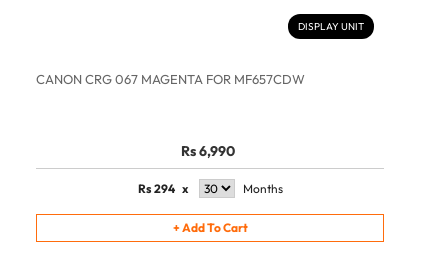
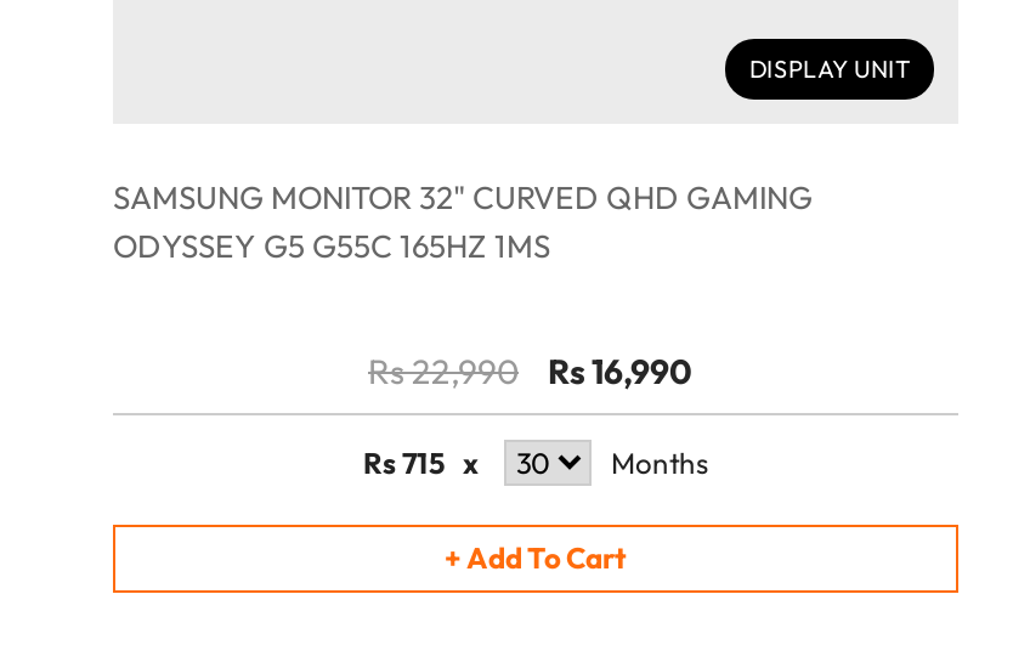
- CANON CRG 067 MAGENTA FOR MF657CDW
+ SAMSUNG MONITOR 32" CURVED QHD GAMING
+ ODYSSEY G5 G55C 165HZ 1MS

- Rs 6,990
+ Rs 22,990
+ Rs 16,990

- Rs 294 x
+ Rs 715 x
